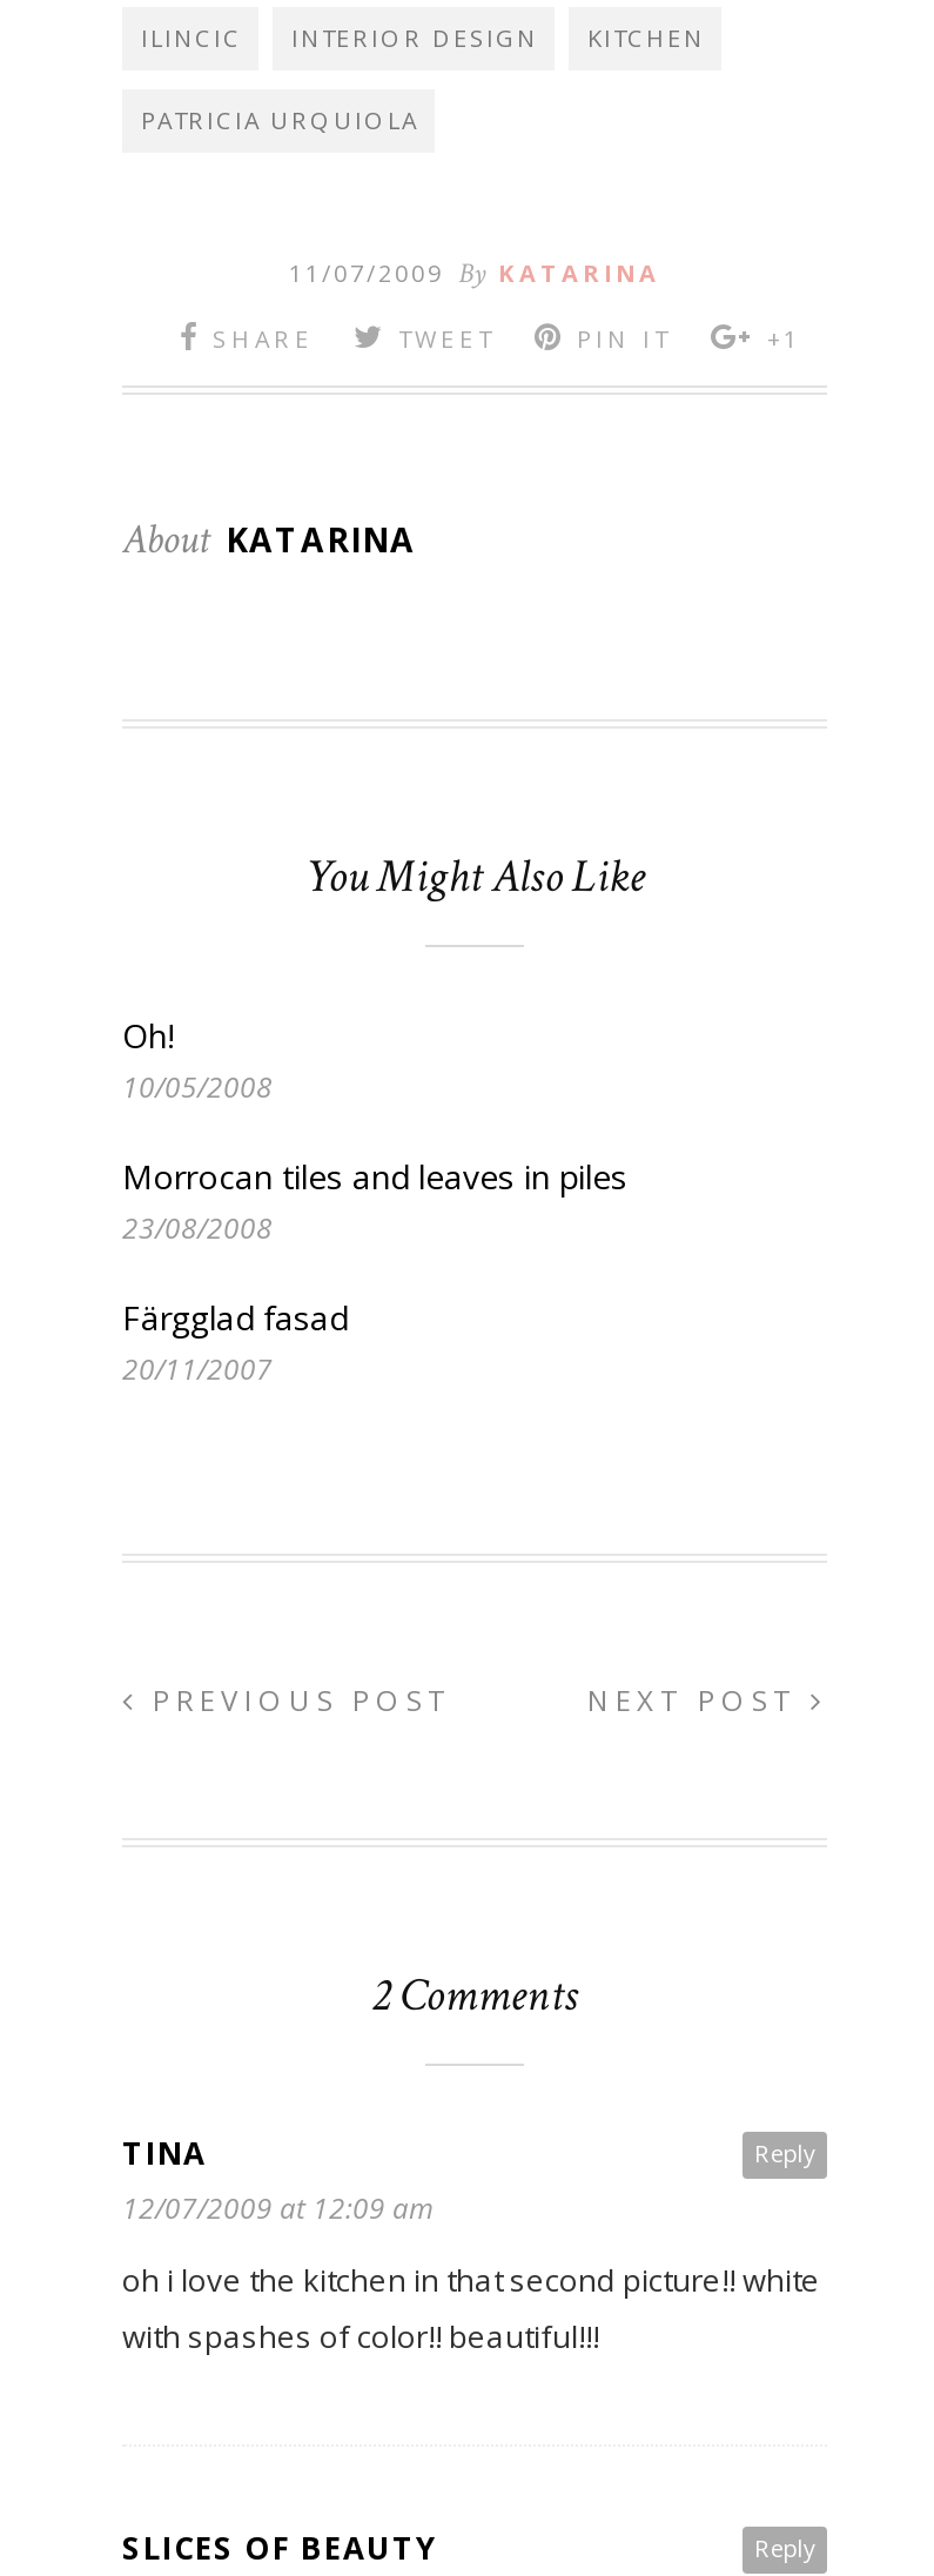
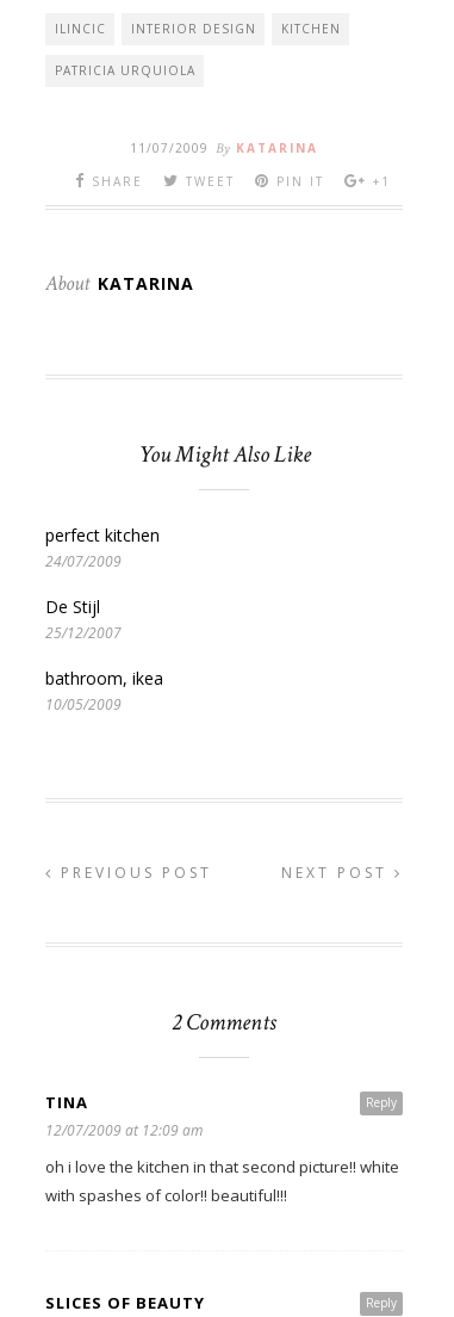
- Oh!
- 10/05/2008
+ perfect kitchen
+ 24/07/2009

- Morrocan tiles and leaves in piles
- 23/08/2008
+ De Stijl
+ 25/12/2007

- Färgglad fasad
- 20/11/2007
+ bathroom, ikea
+ 10/05/2009
